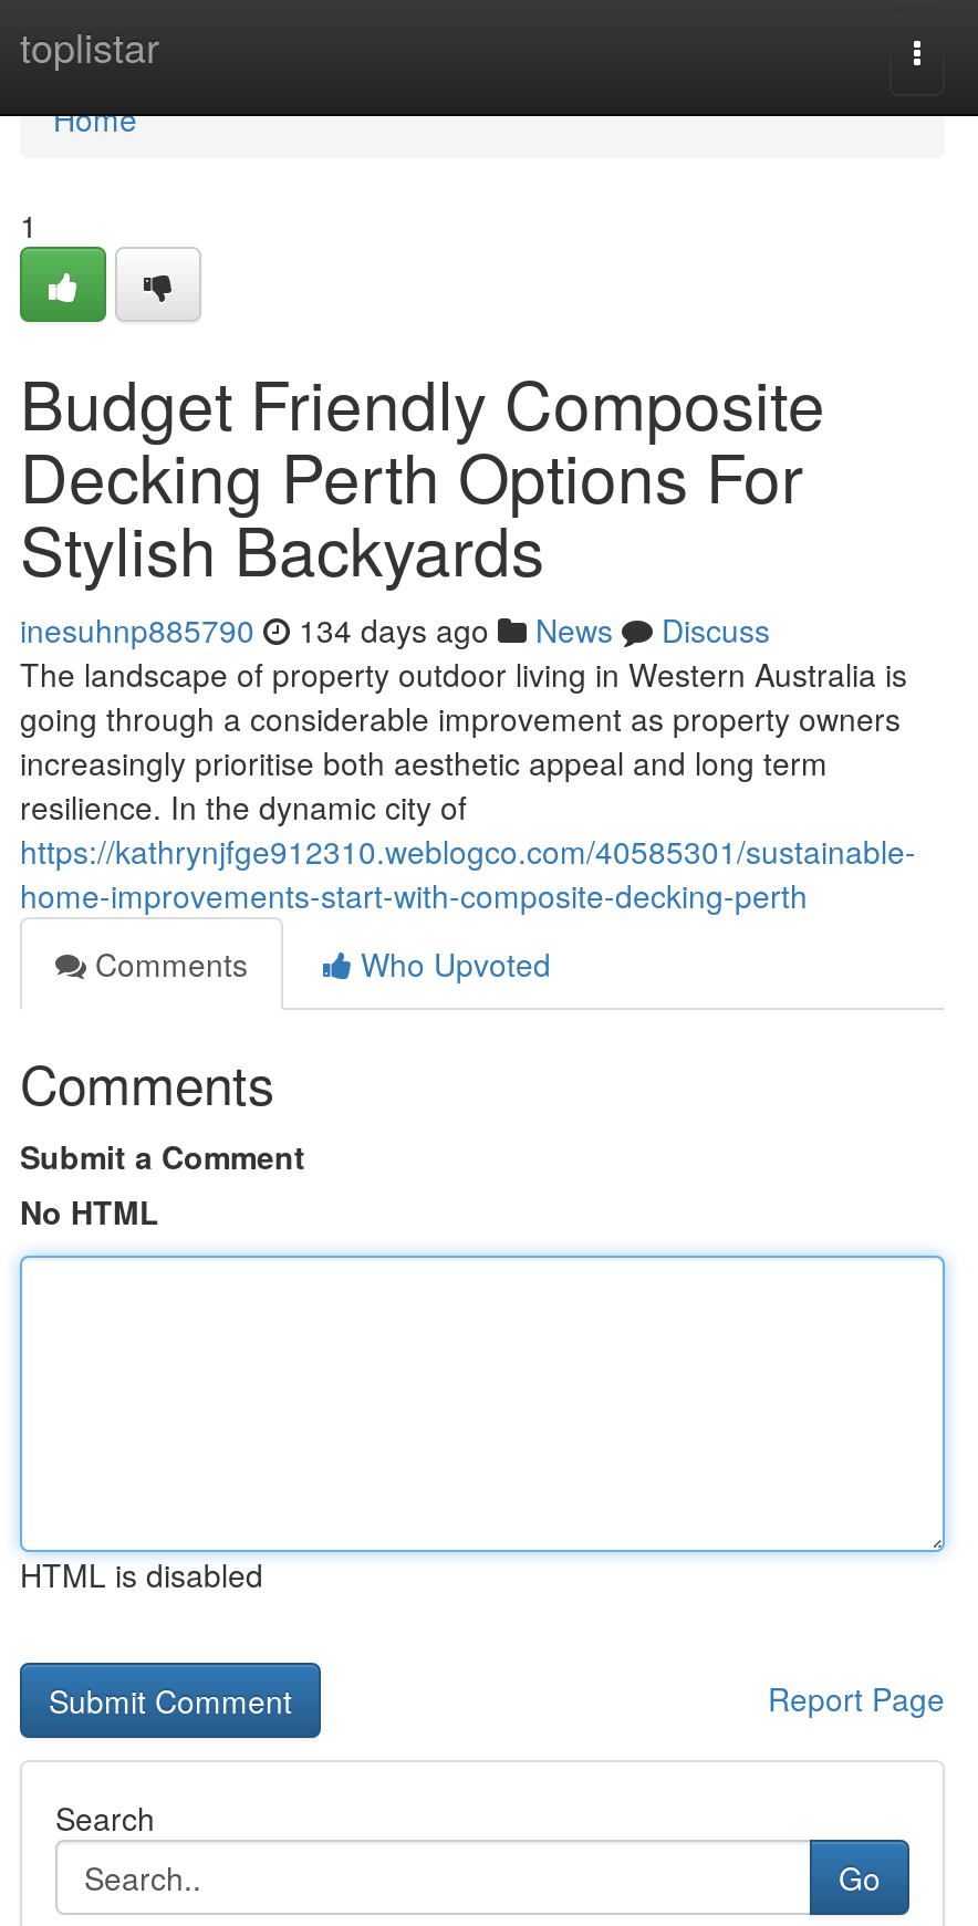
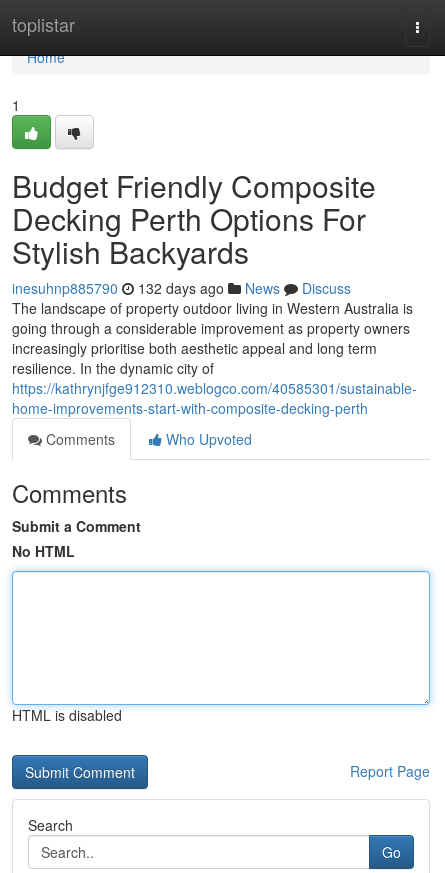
- inesuhnp885790 134 days ago News Discuss
+ inesuhnp885790 132 days ago News Discuss
